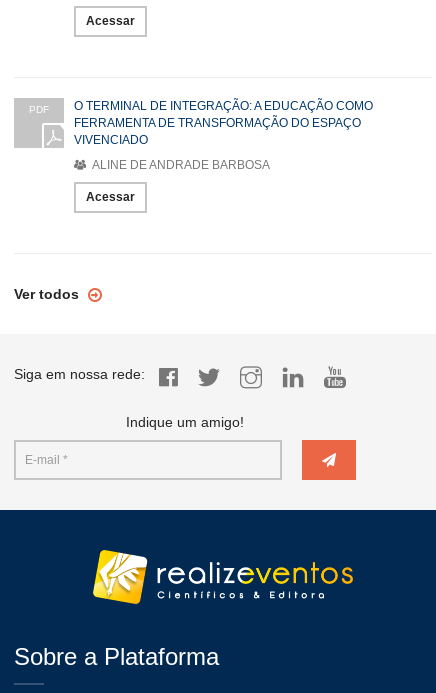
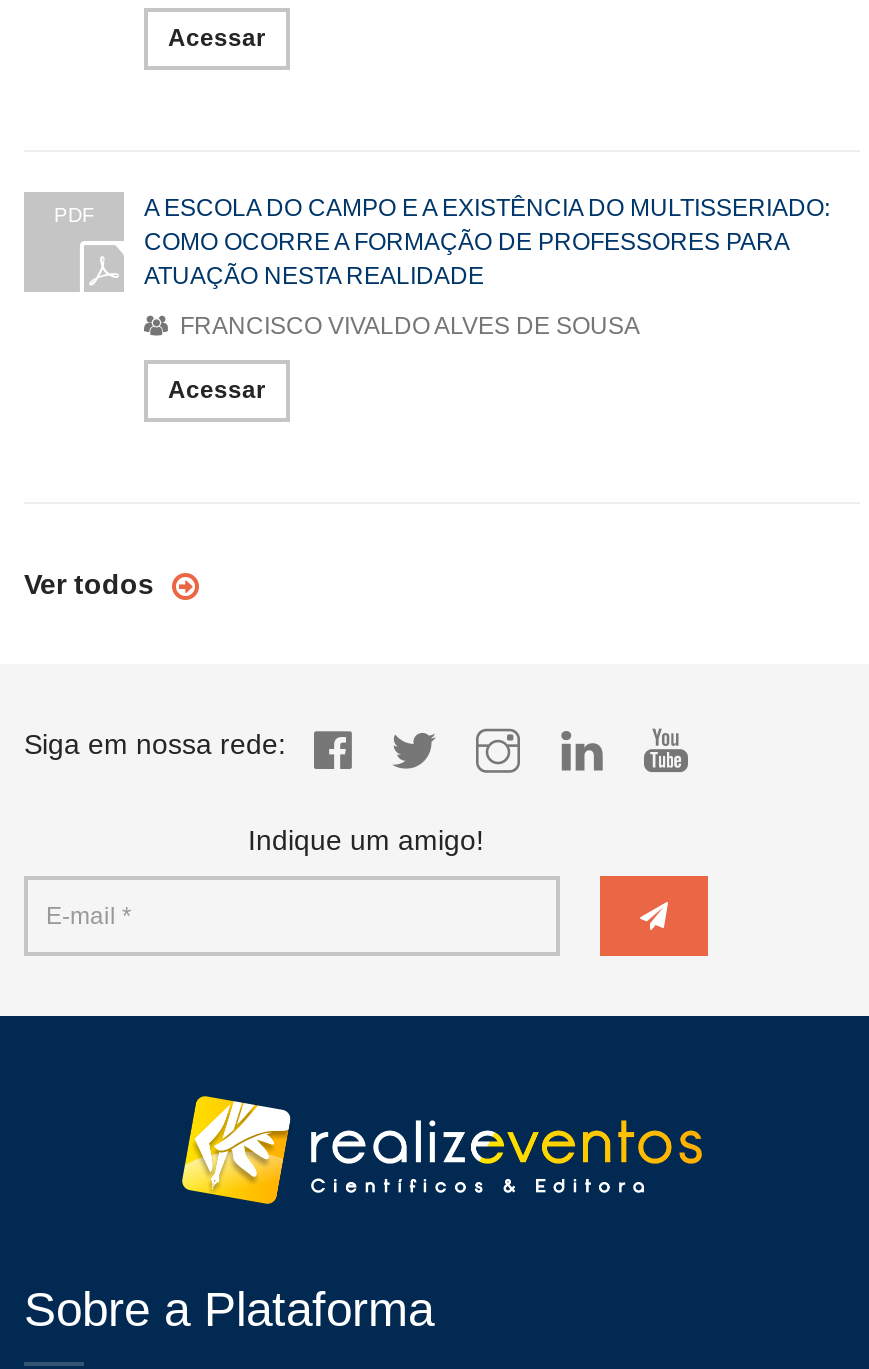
- O TERMINAL DE INTEGRAÇÃO: A EDUCAÇÃO COMO
- FERRAMENTA DE TRANSFORMAÇÃO DO ESPAÇO
- VIVENCIADO
+ A ESCOLA DO CAMPO E A EXISTÊNCIA DO MULTISSERIADO:
+ COMO OCORRE A FORMAÇÃO DE PROFESSORES PARA
+ ATUAÇÃO NESTA REALIDADE

- ALINE DE ANDRADE BARBOSA
+ FRANCISCO VIVALDO ALVES DE SOUSA
